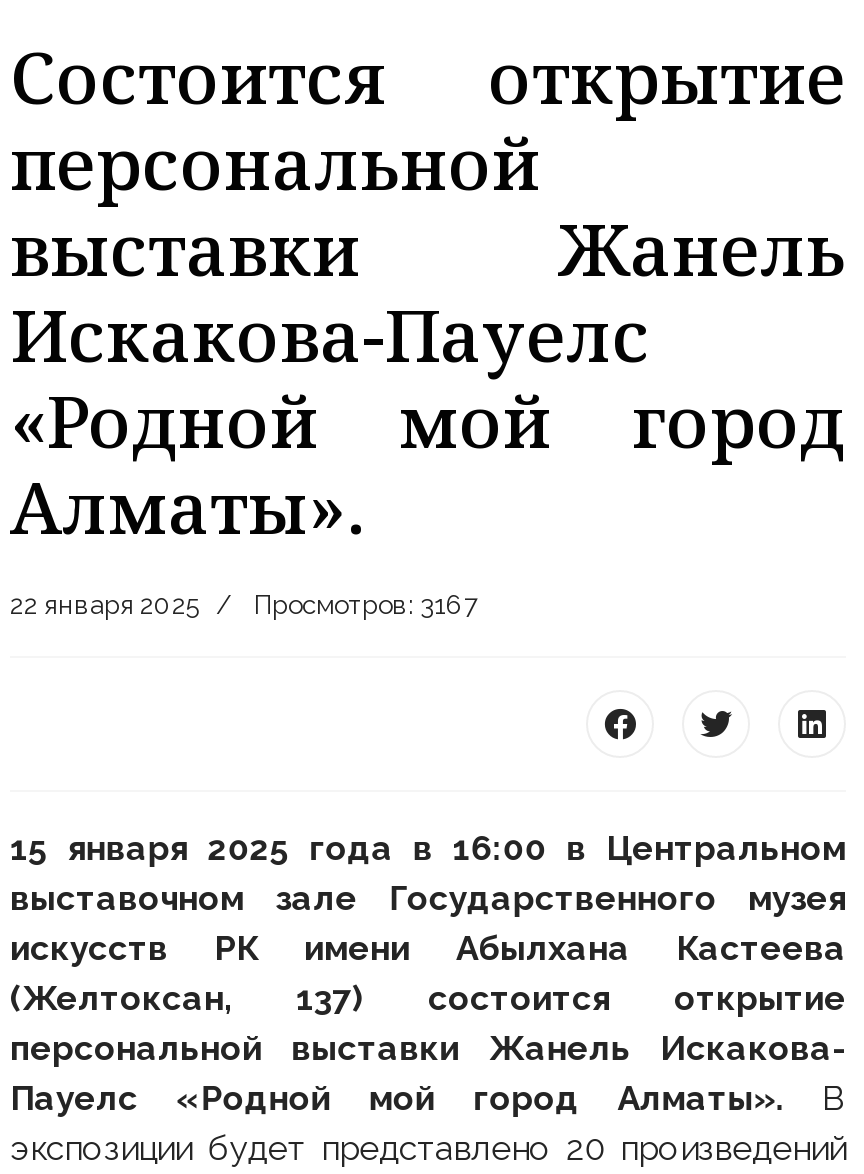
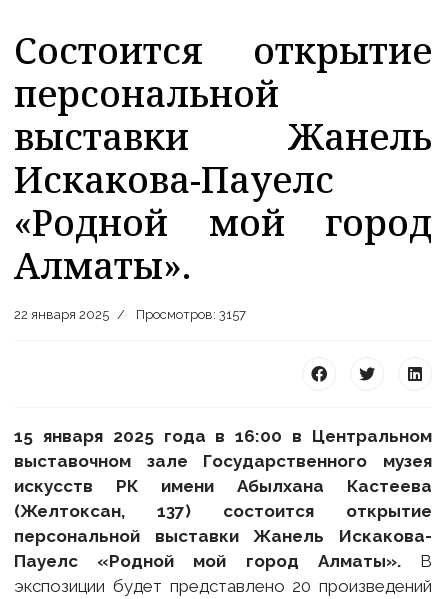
- 22 января 2025 Просмотров: 3167
+ 22 января 2025 Просмотров: 3157
